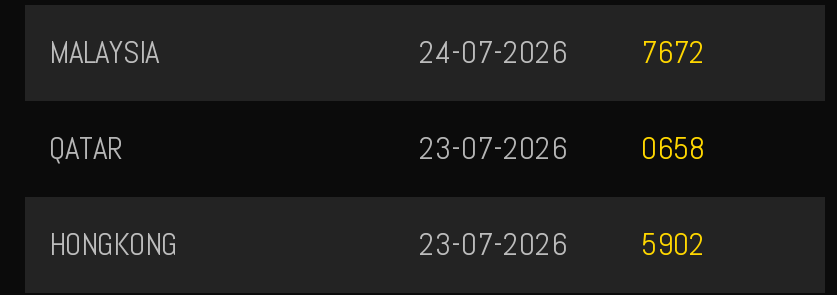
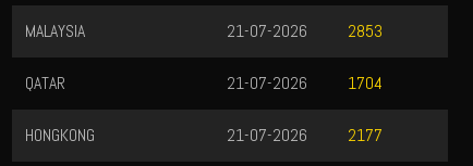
- 24-07-2026
+ 21-07-2026

- 7672
+ 2853

- 23-07-2026
+ 21-07-2026

- 0658
+ 1704

- 23-07-2026
+ 21-07-2026

- 5902
+ 2177
